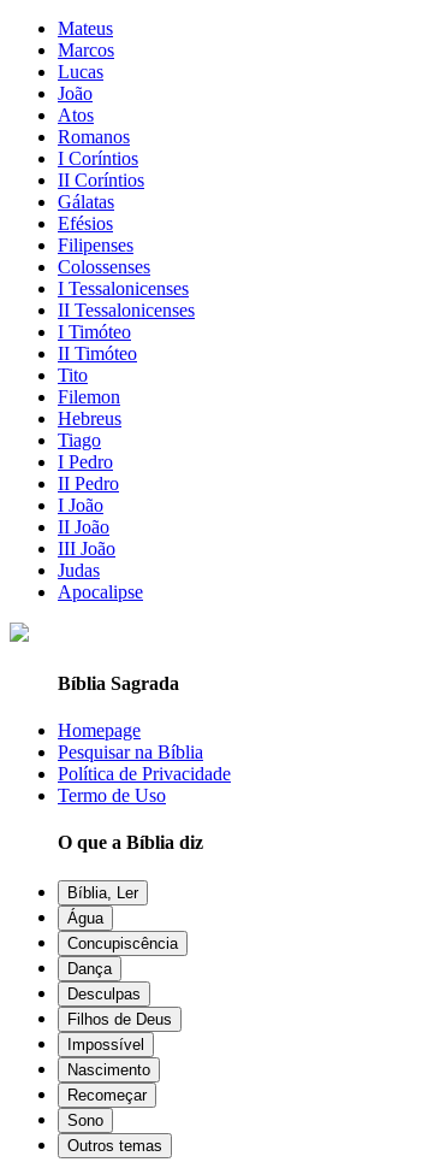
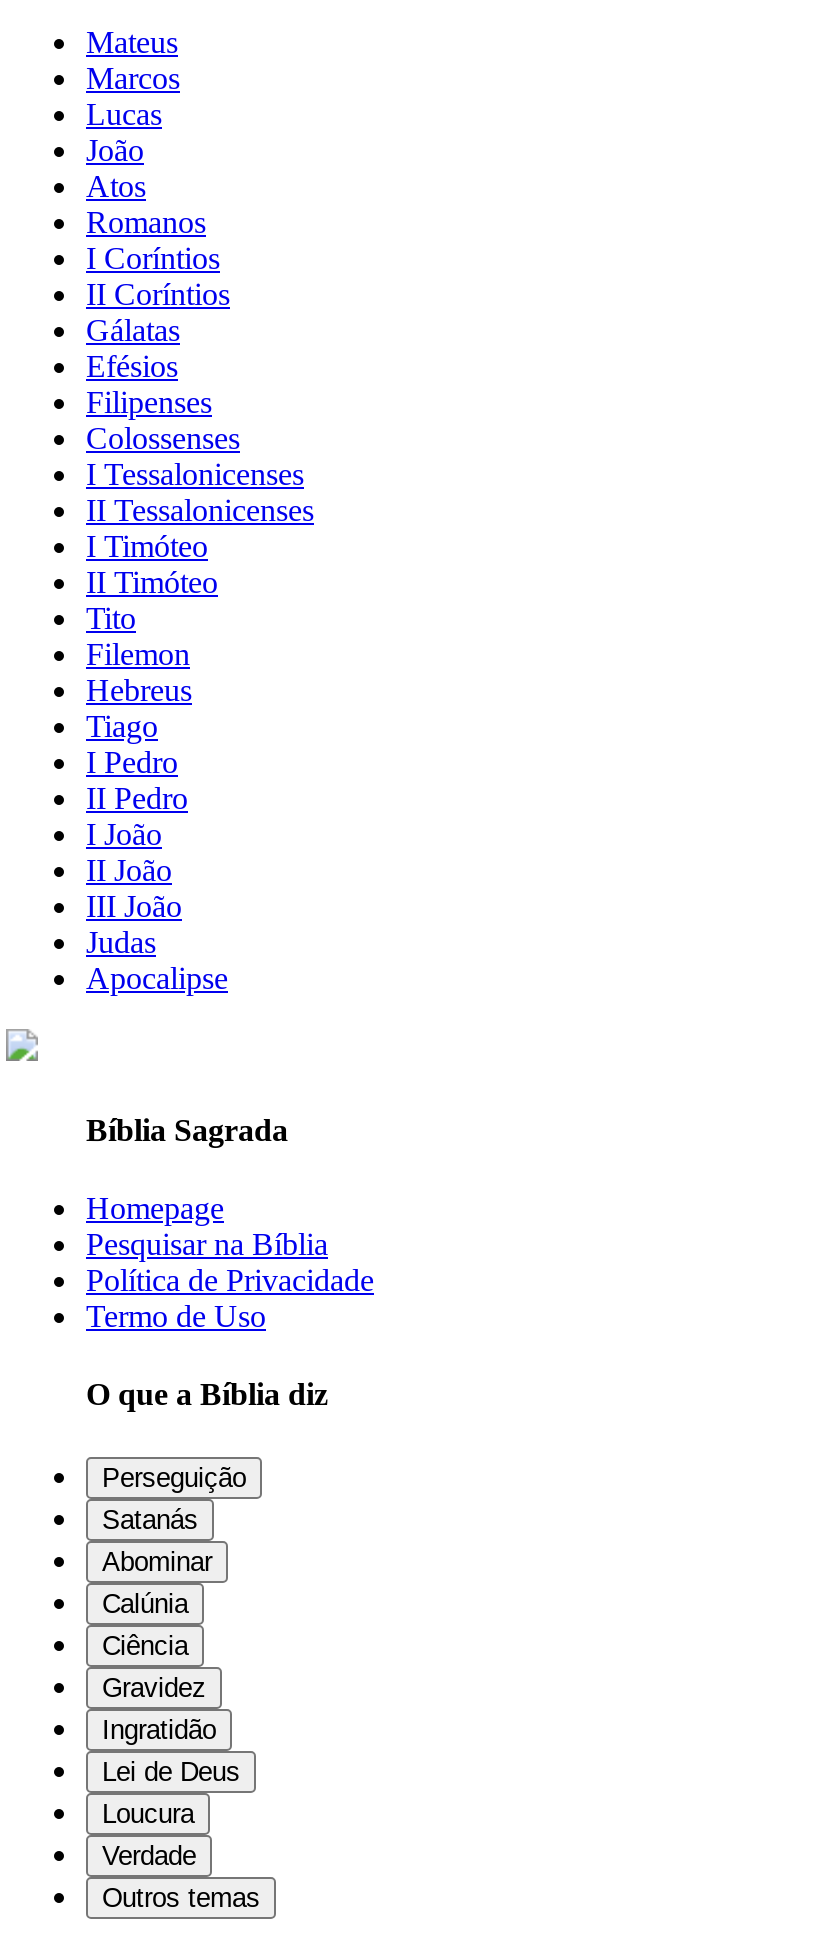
- Bíblia, Ler
- Água
- Concupiscência
- Dança
- Desculpas
- Filhos de Deus
- Impossível
- Nascimento
- Recomeçar
- Sono
+ Perseguição
+ Satanás
+ Abominar
+ Calúnia
+ Ciência
+ Gravidez
+ Ingratidão
+ Lei de Deus
+ Loucura
+ Verdade
